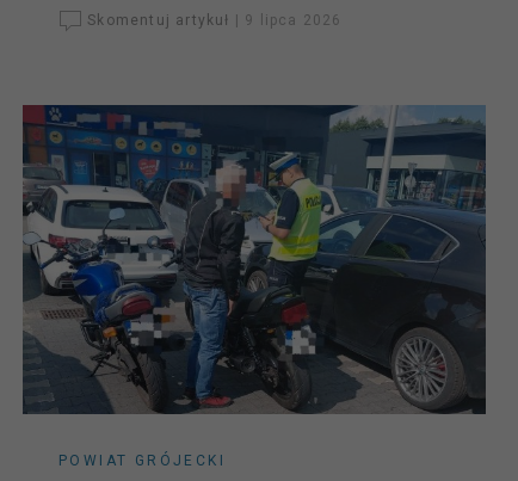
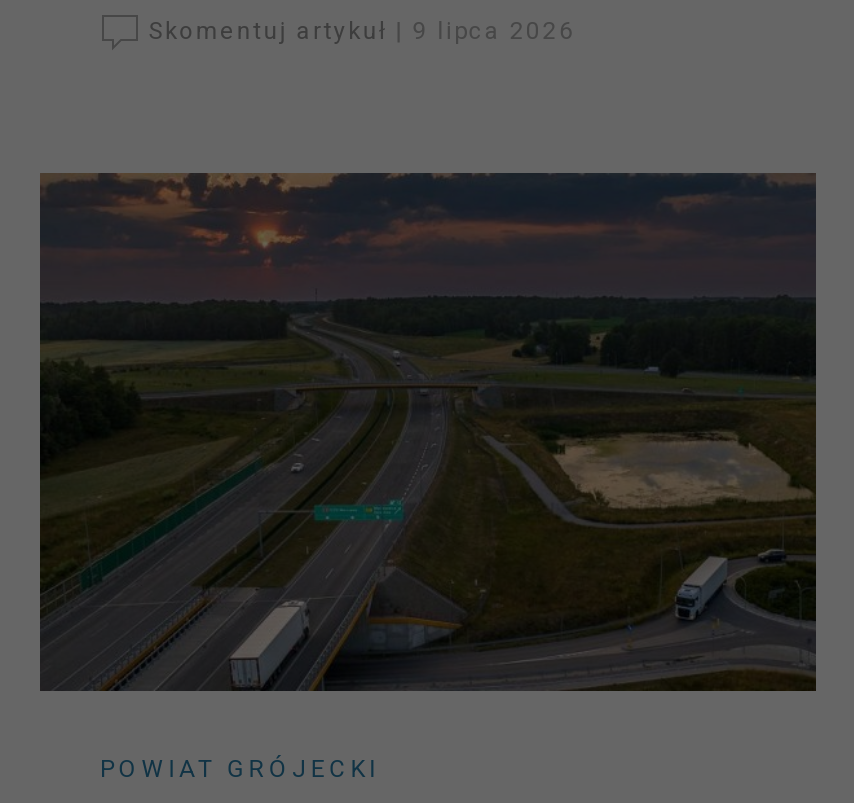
- [image]
+ [image]
